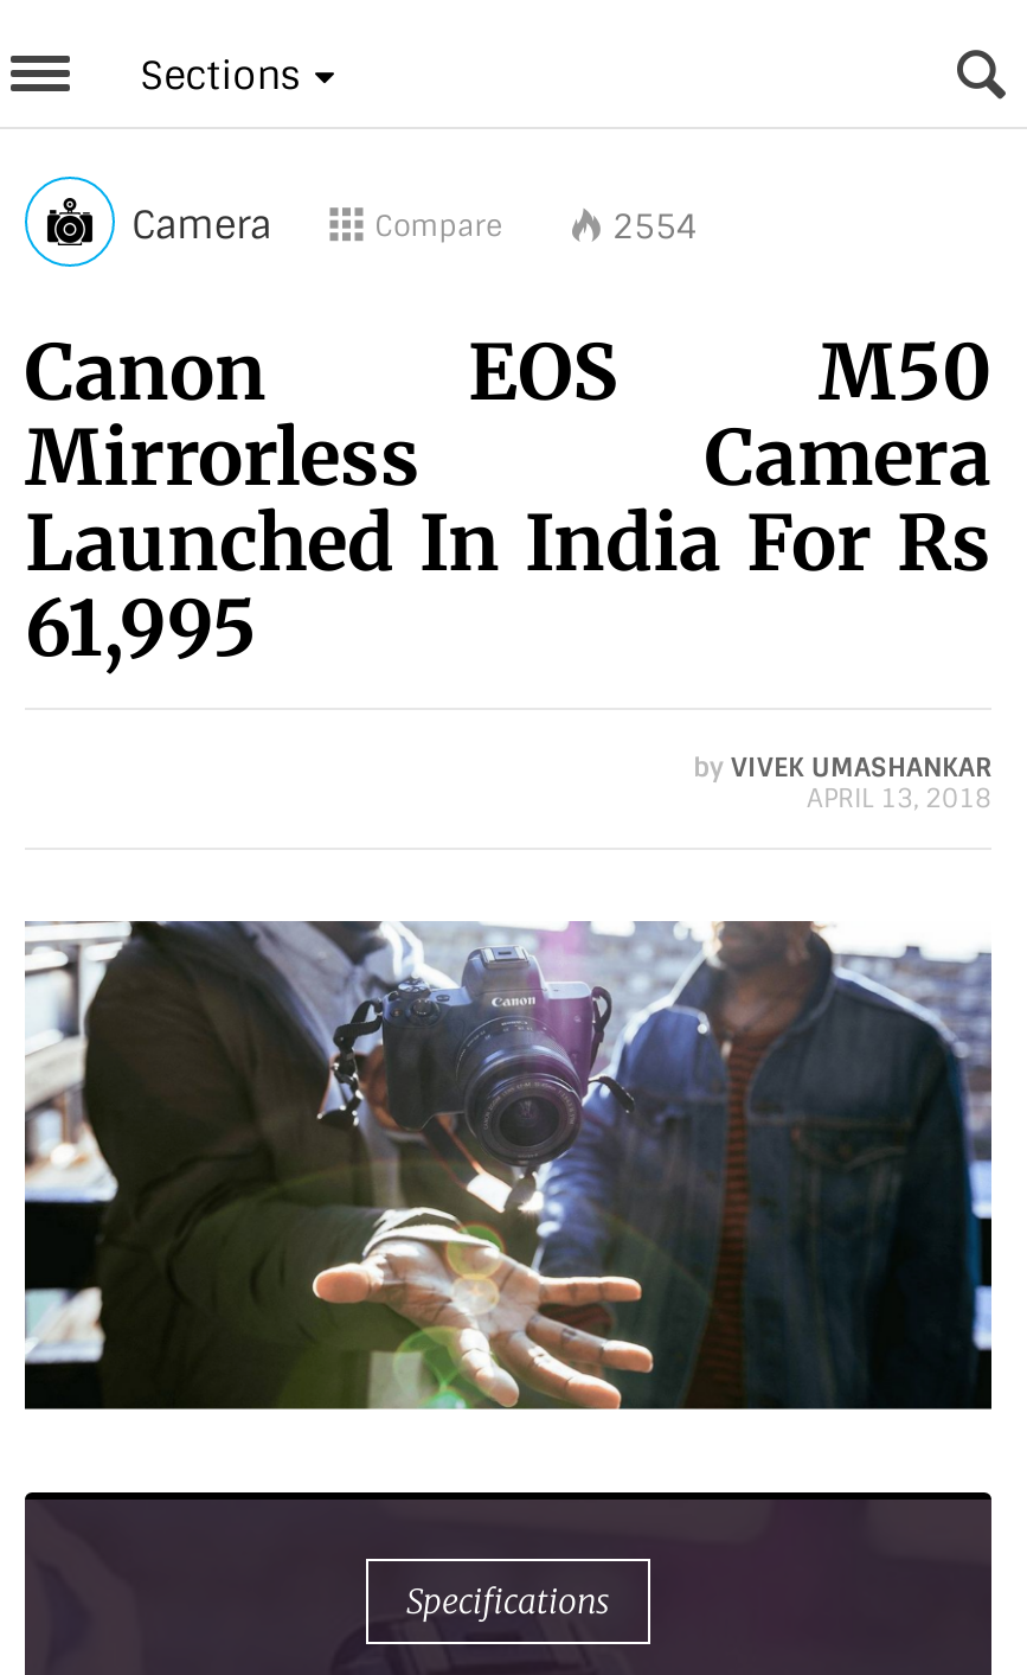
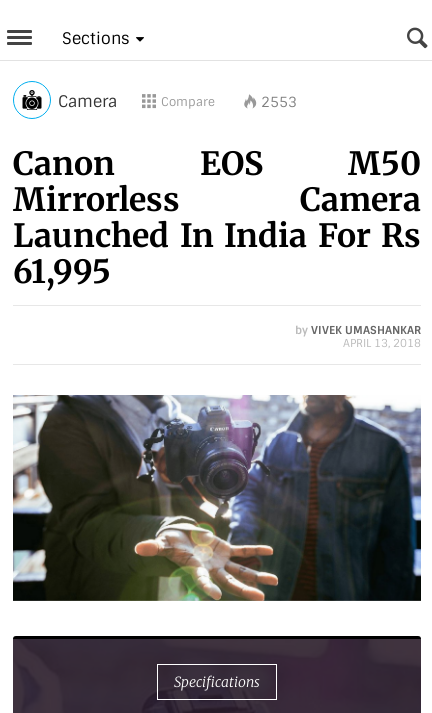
- 2554
+ 2553
